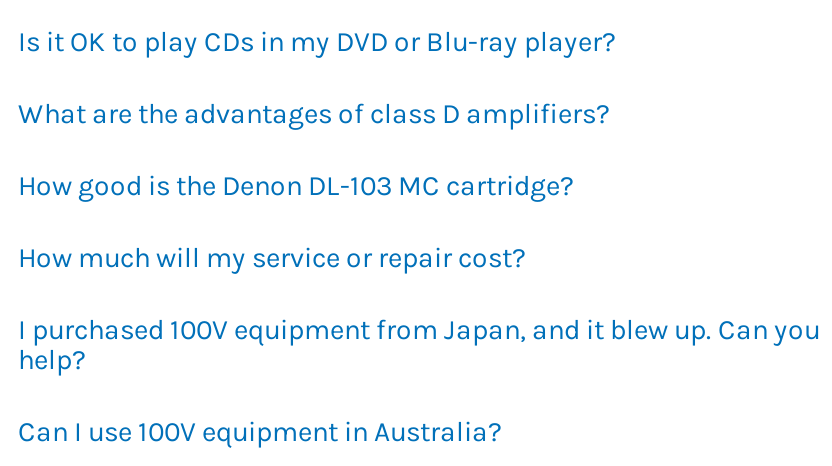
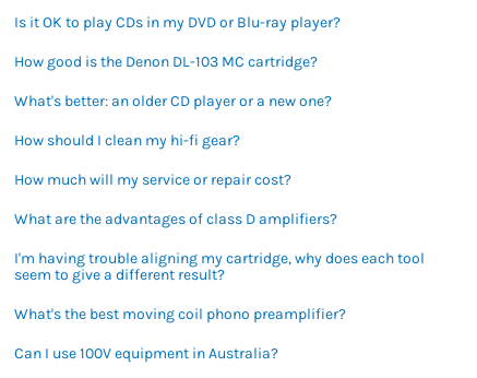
moved down: What are the advantages of class D amplifiers?

moved up: How good is the Denon DL-103 MC cartridge?

+ What's better: an older CD player or a new one?
+ How should I clean my hi-fi gear?

- I purchased 100V equipment from Japan, and it blew up. Can you
- help?
+ I'm having trouble aligning my cartridge, why does each tool
+ seem to give a different result?
+ What's the best moving coil phono preamplifier?
